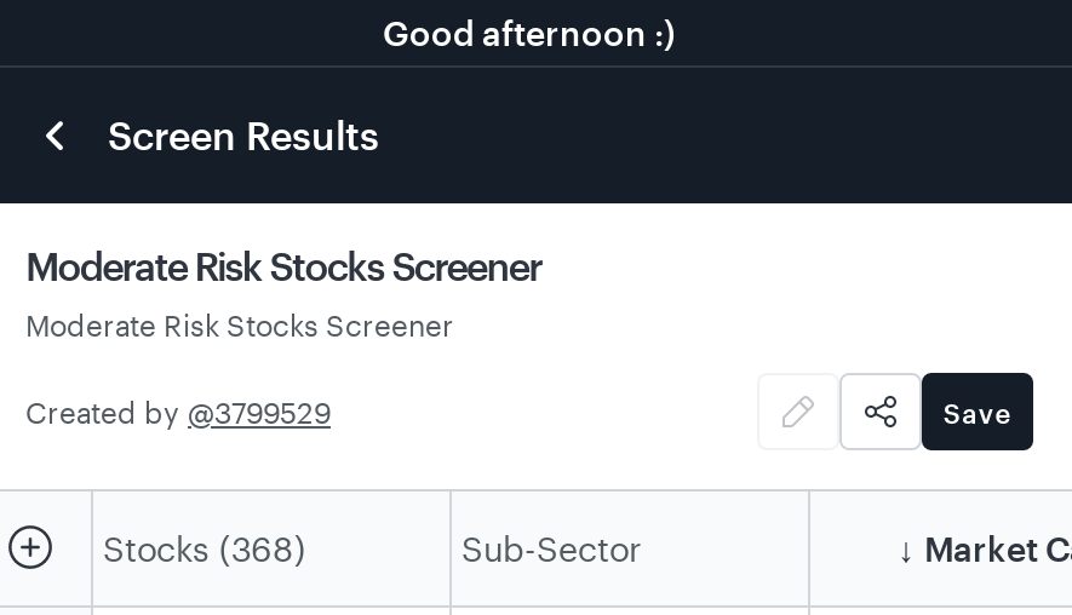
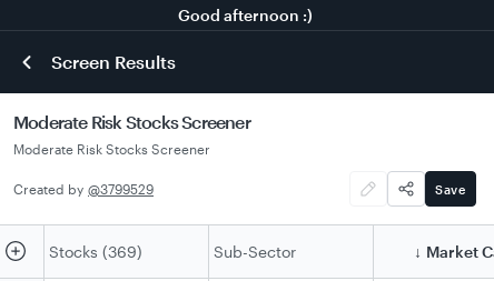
- Stocks (368)
+ Stocks (369)
